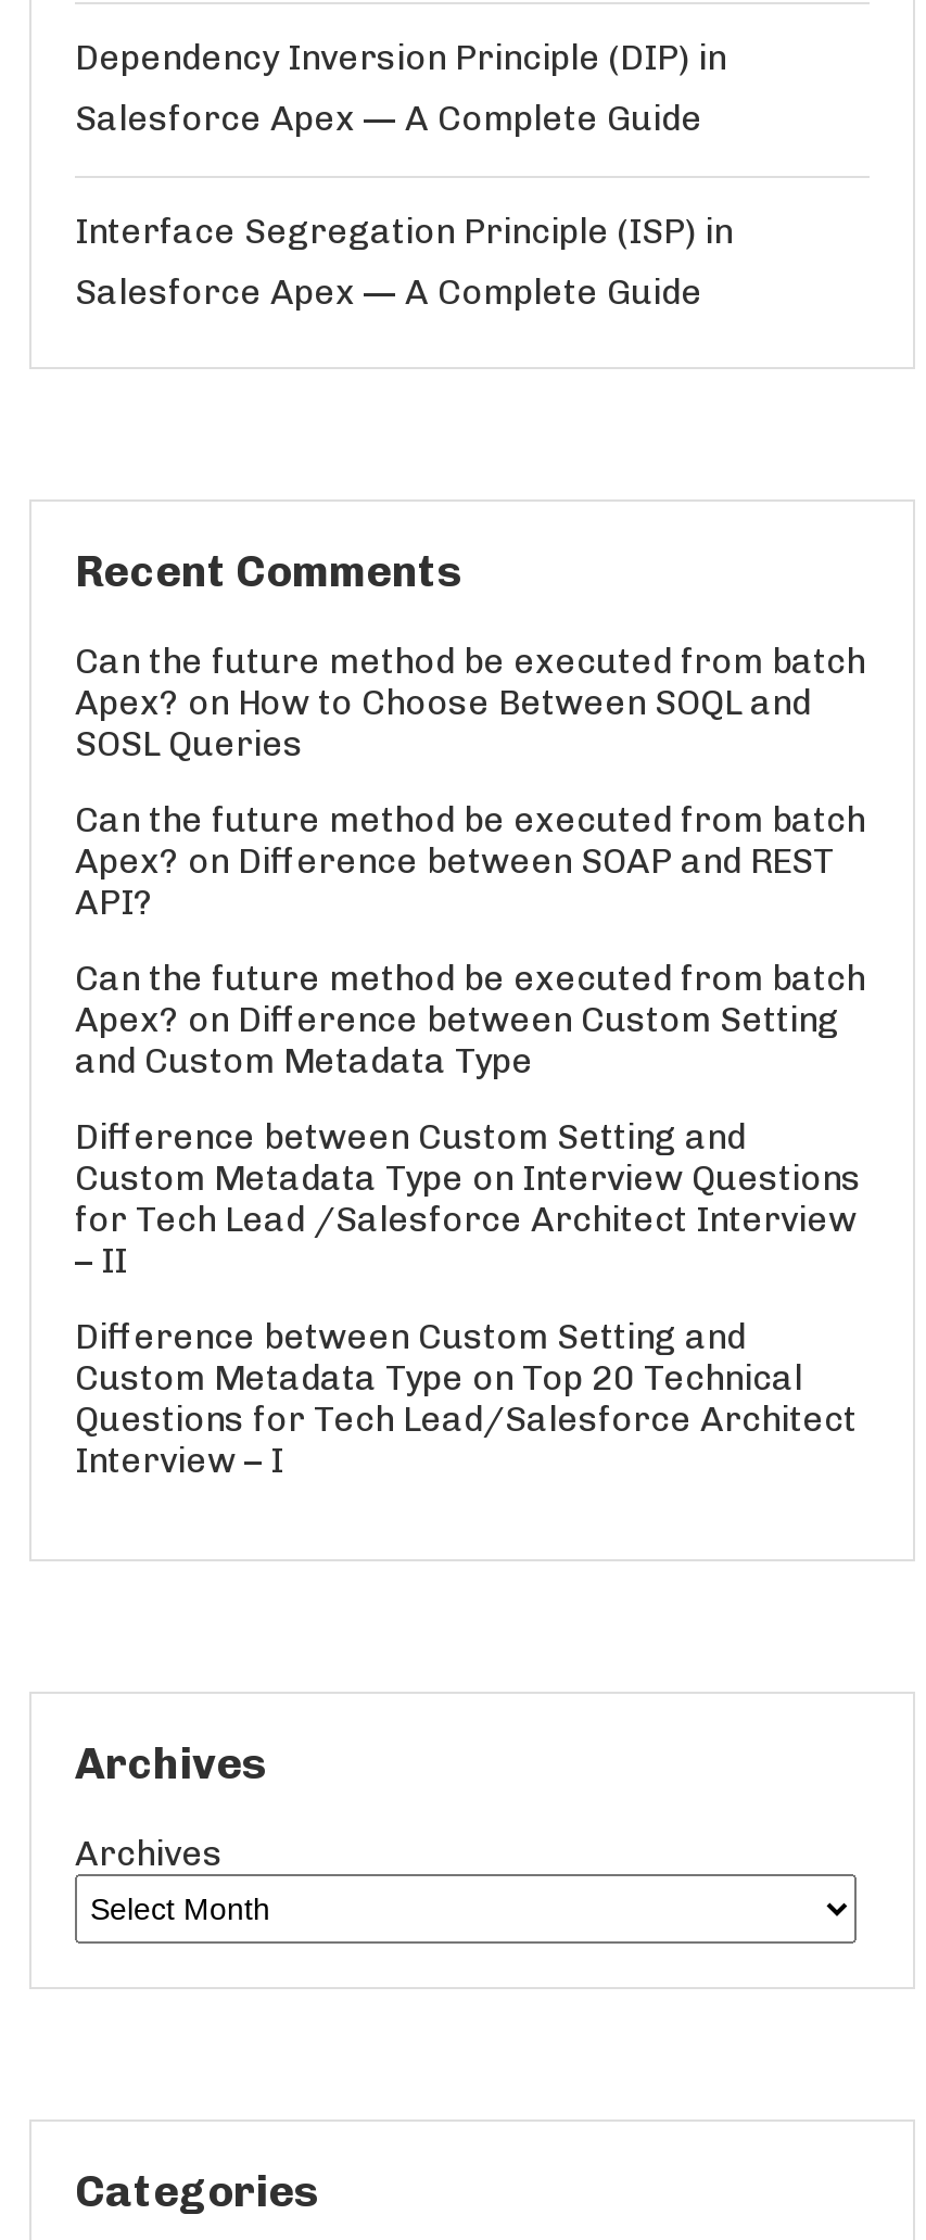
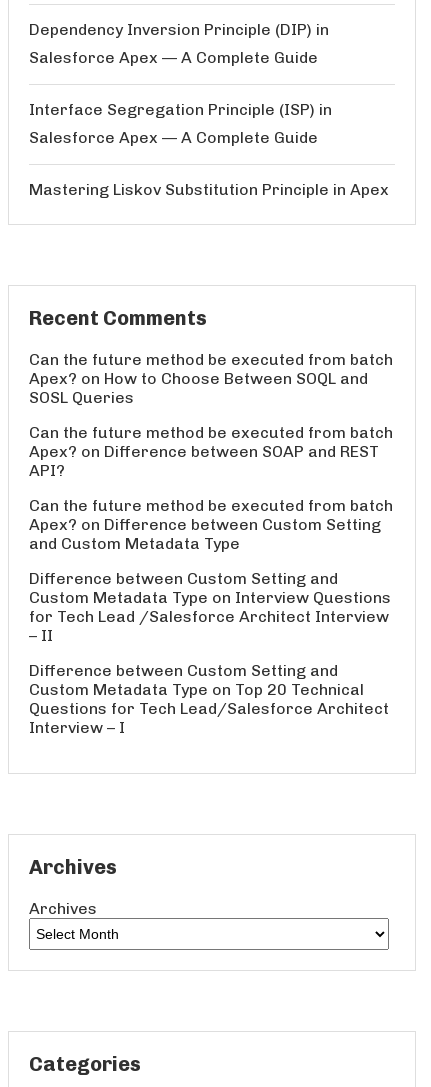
+ Mastering Liskov Substitution Principle in Apex
